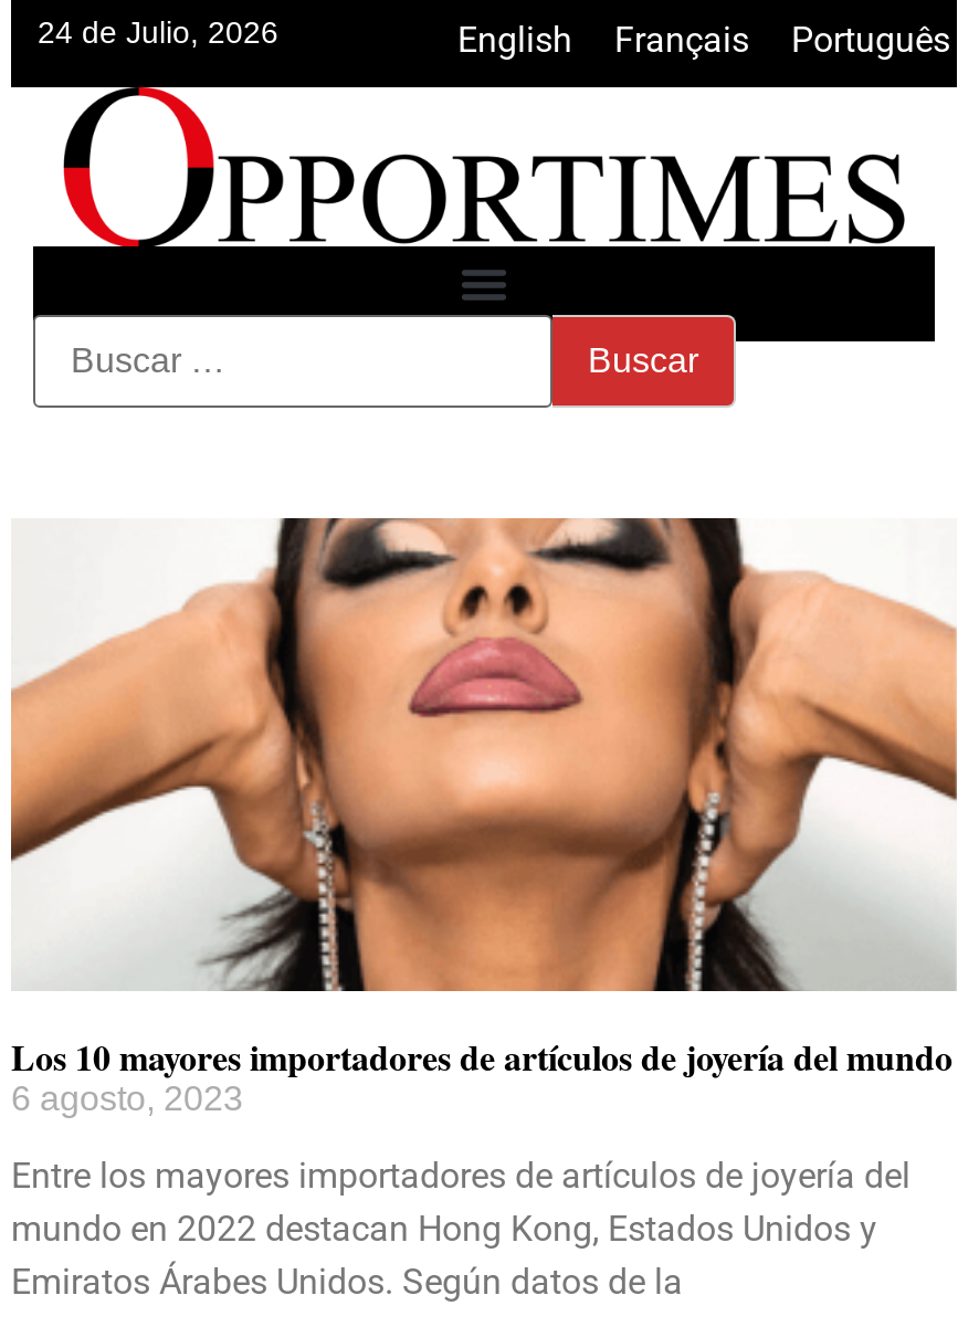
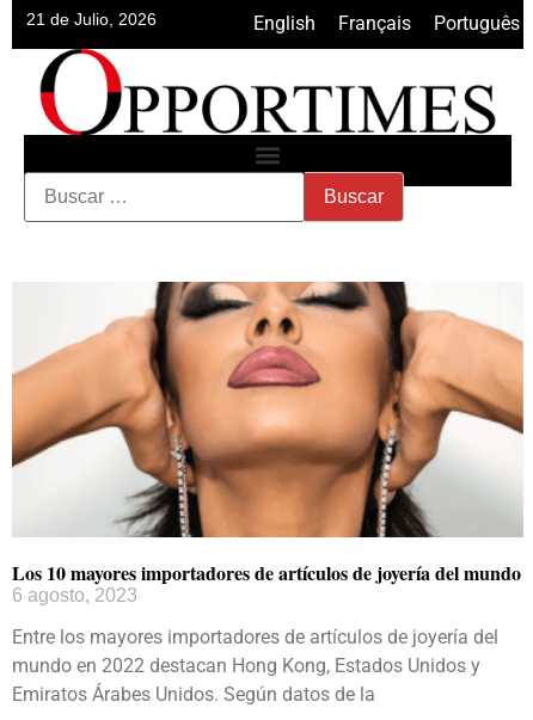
- 24 de Julio, 2026
+ 21 de Julio, 2026
